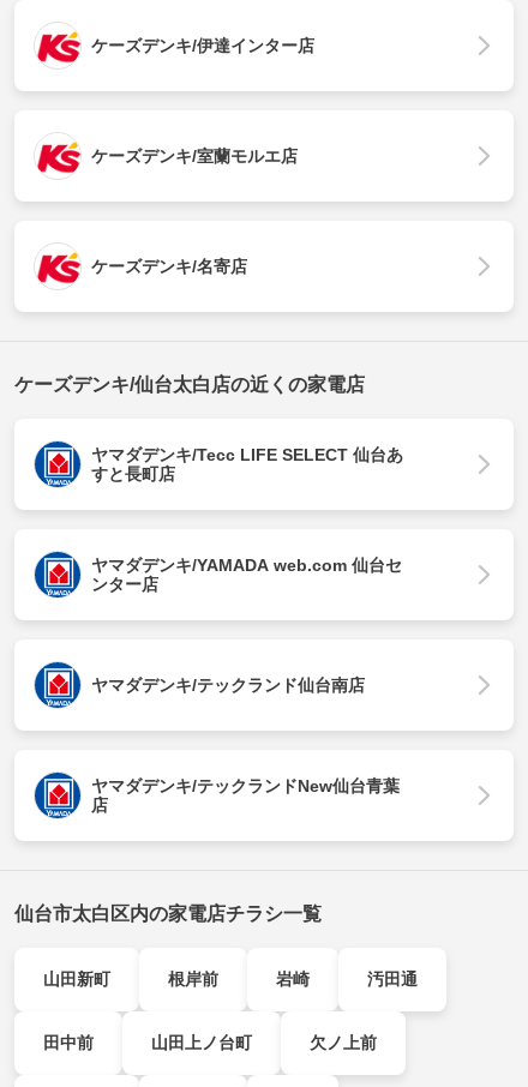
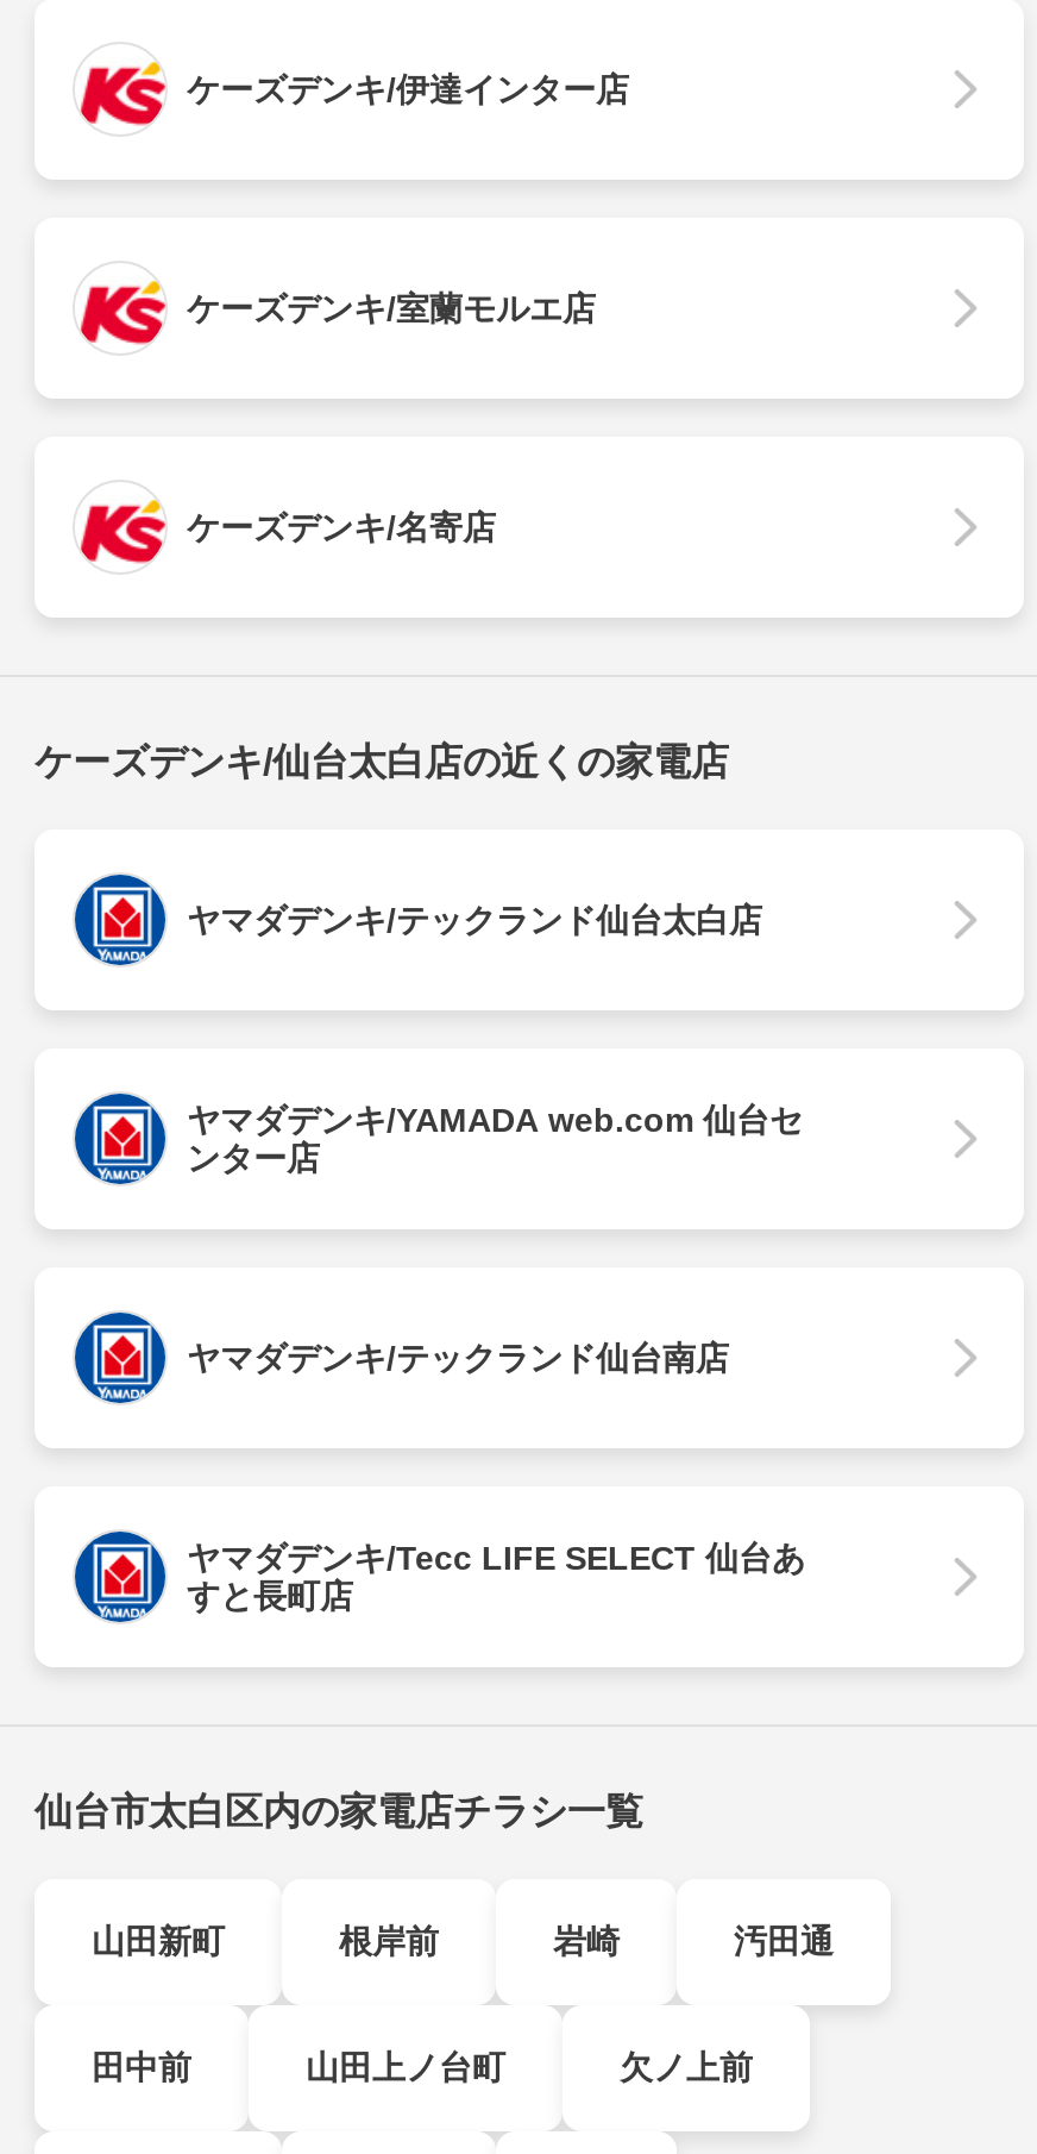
+ ヤマダデンキ/テックランド仙台太白店

moved down: ヤマダデンキ/Tecc LIFE SELECT 仙台あ | すと長町店

- ヤマダデンキ/テックランドNew仙台青葉
- 店
